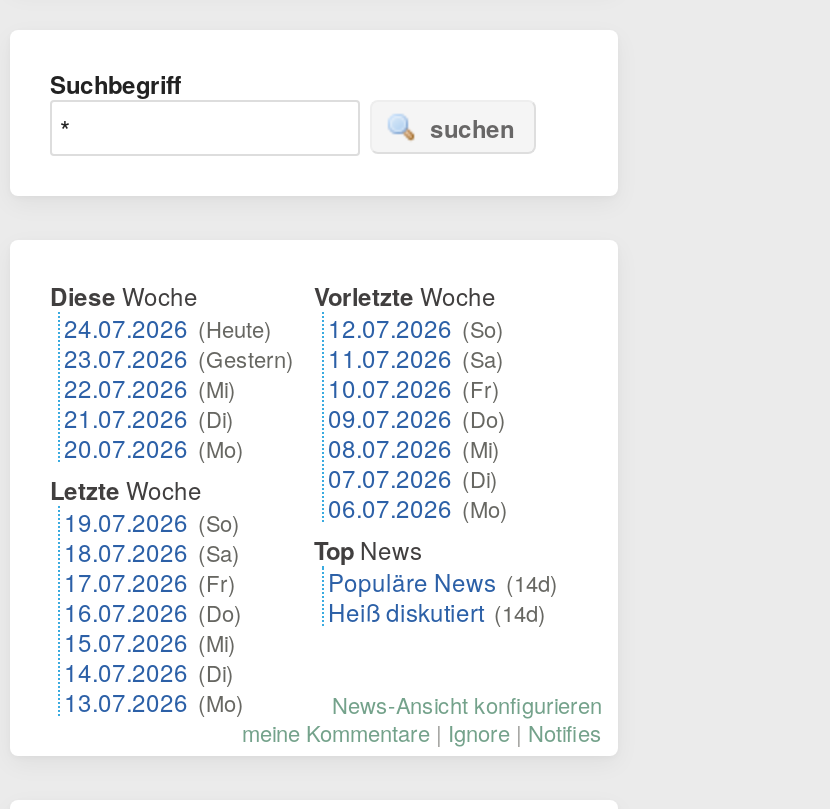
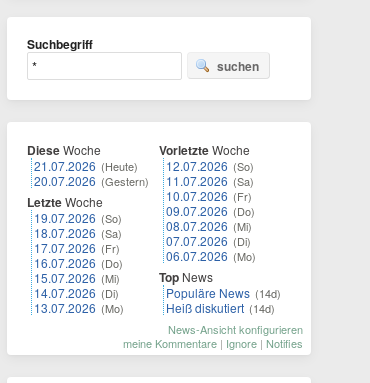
- 24.07.2026 (Heute)
- 23.07.2026 (Gestern)
- 22.07.2026 (Mi)
- 21.07.2026 (Di)
- 20.07.2026 (Mo)
+ 21.07.2026 (Heute)
+ 20.07.2026 (Gestern)

moved up: Letzte Woche | 19.07.2026 (So) | 18.07.2026 (Sa) | 17.07.2026 (Fr) | 16.07.2026 (Do) | 15.07.2026 (Mi) | 14.07.2026 (Di) | 13.07.2026 (Mo)
